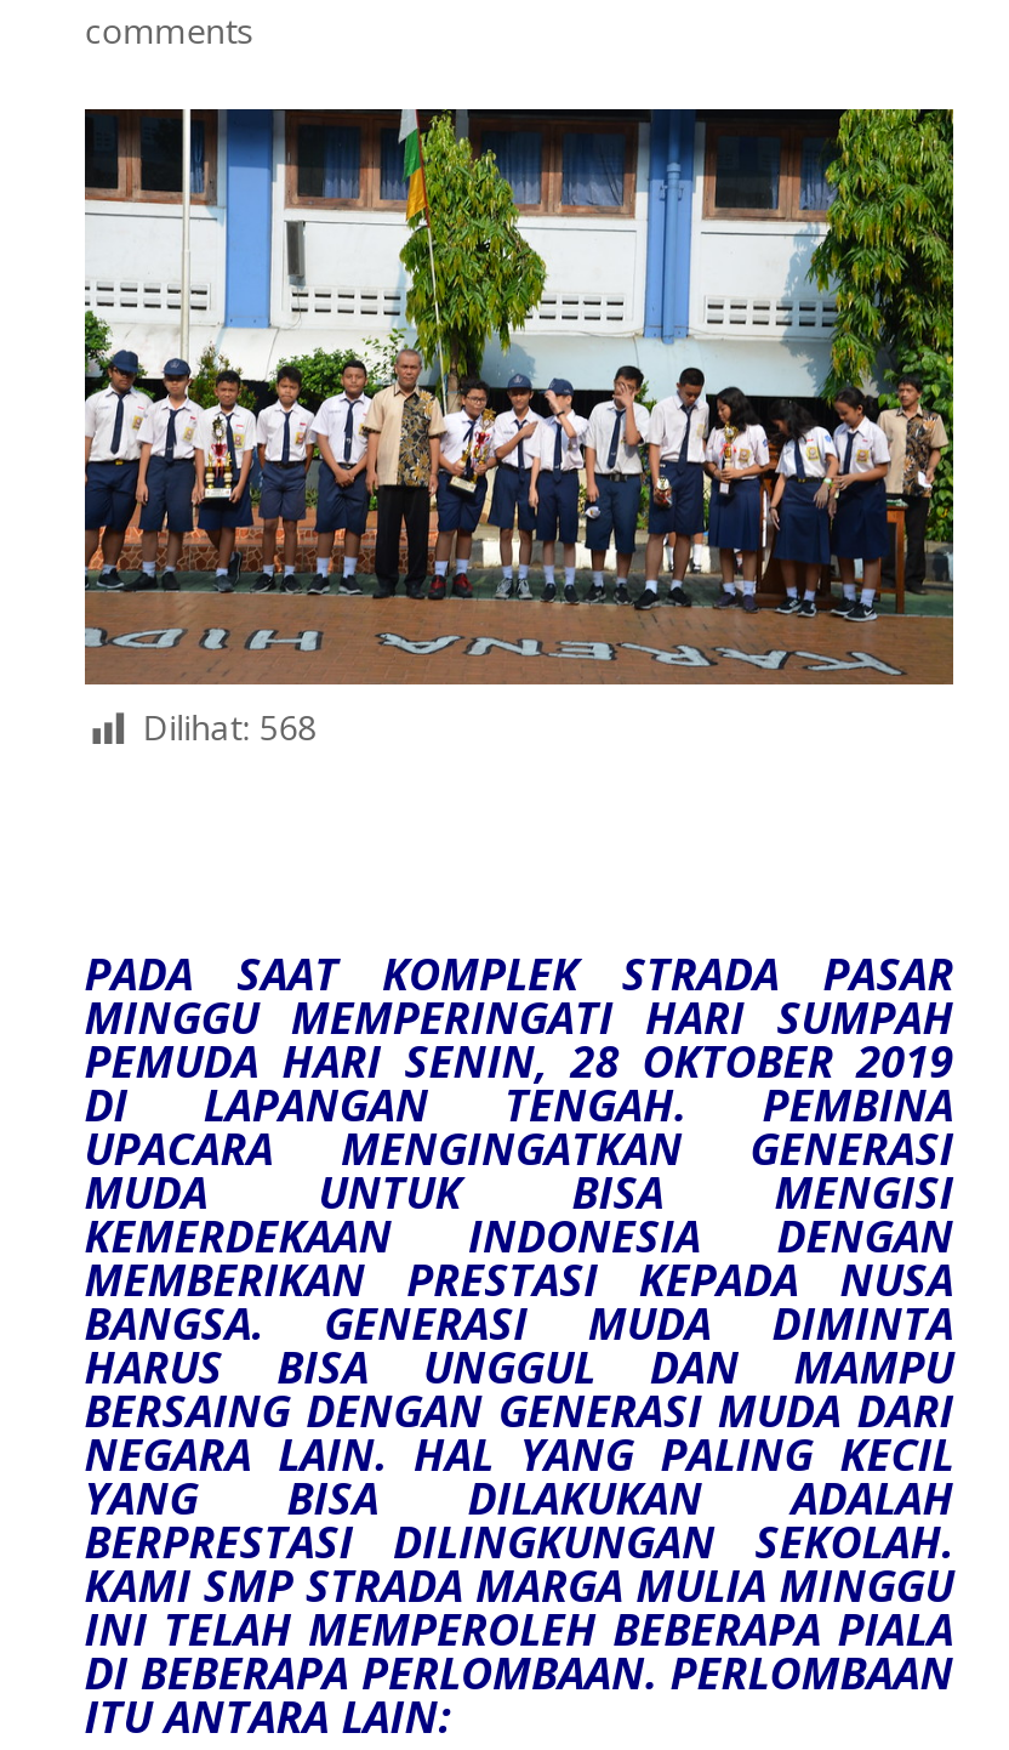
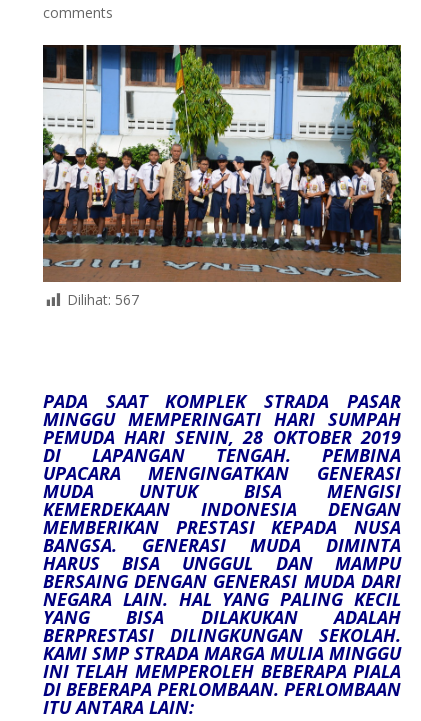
- Dilihat: 568
+ Dilihat: 567
